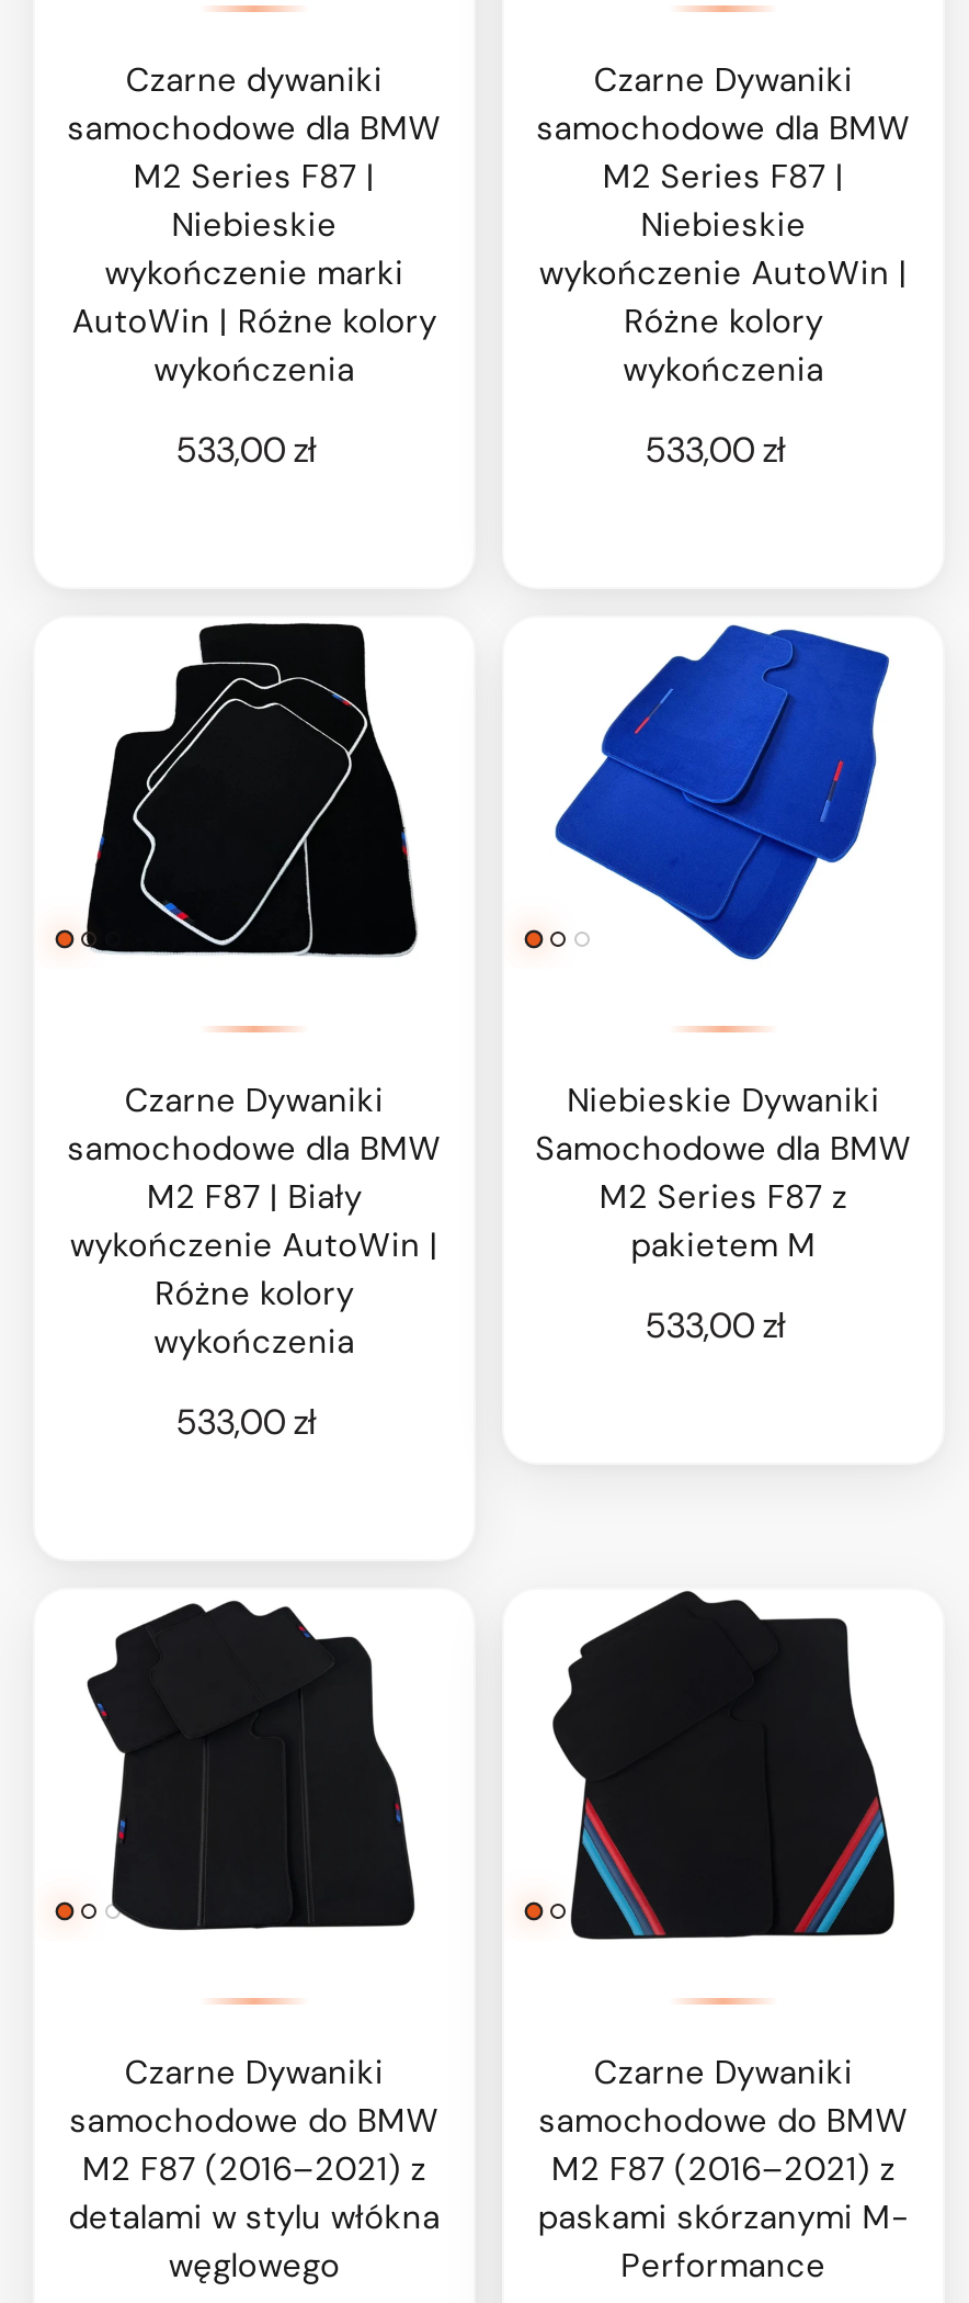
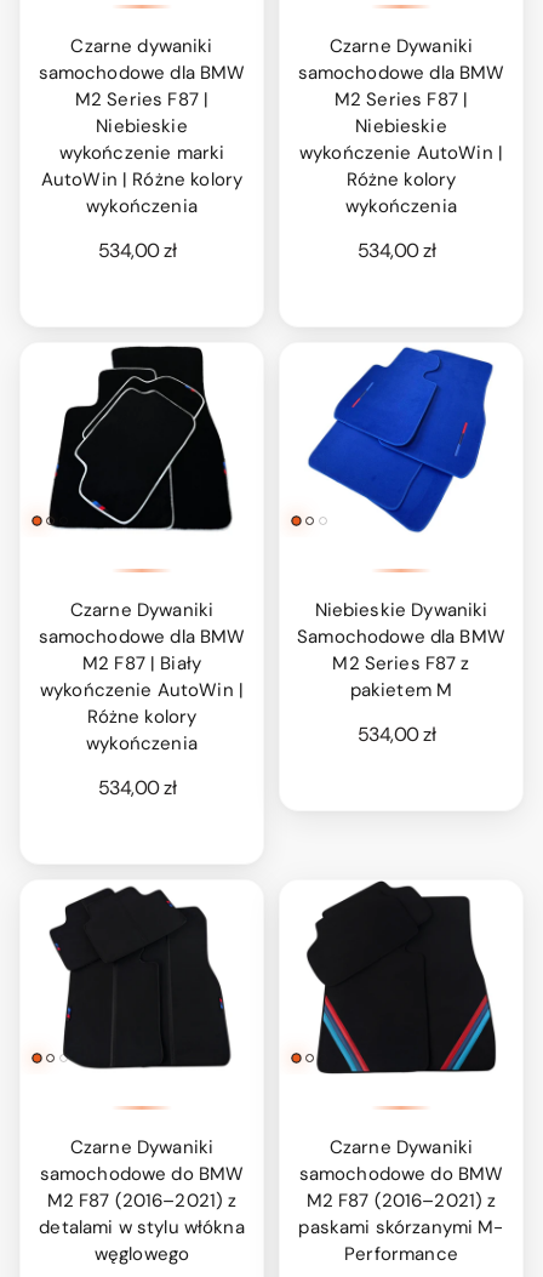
- 533,00 zł
+ 534,00 zł

- 533,00 zł
+ 534,00 zł

- 533,00 zł
+ 534,00 zł

- 533,00 zł
+ 534,00 zł
